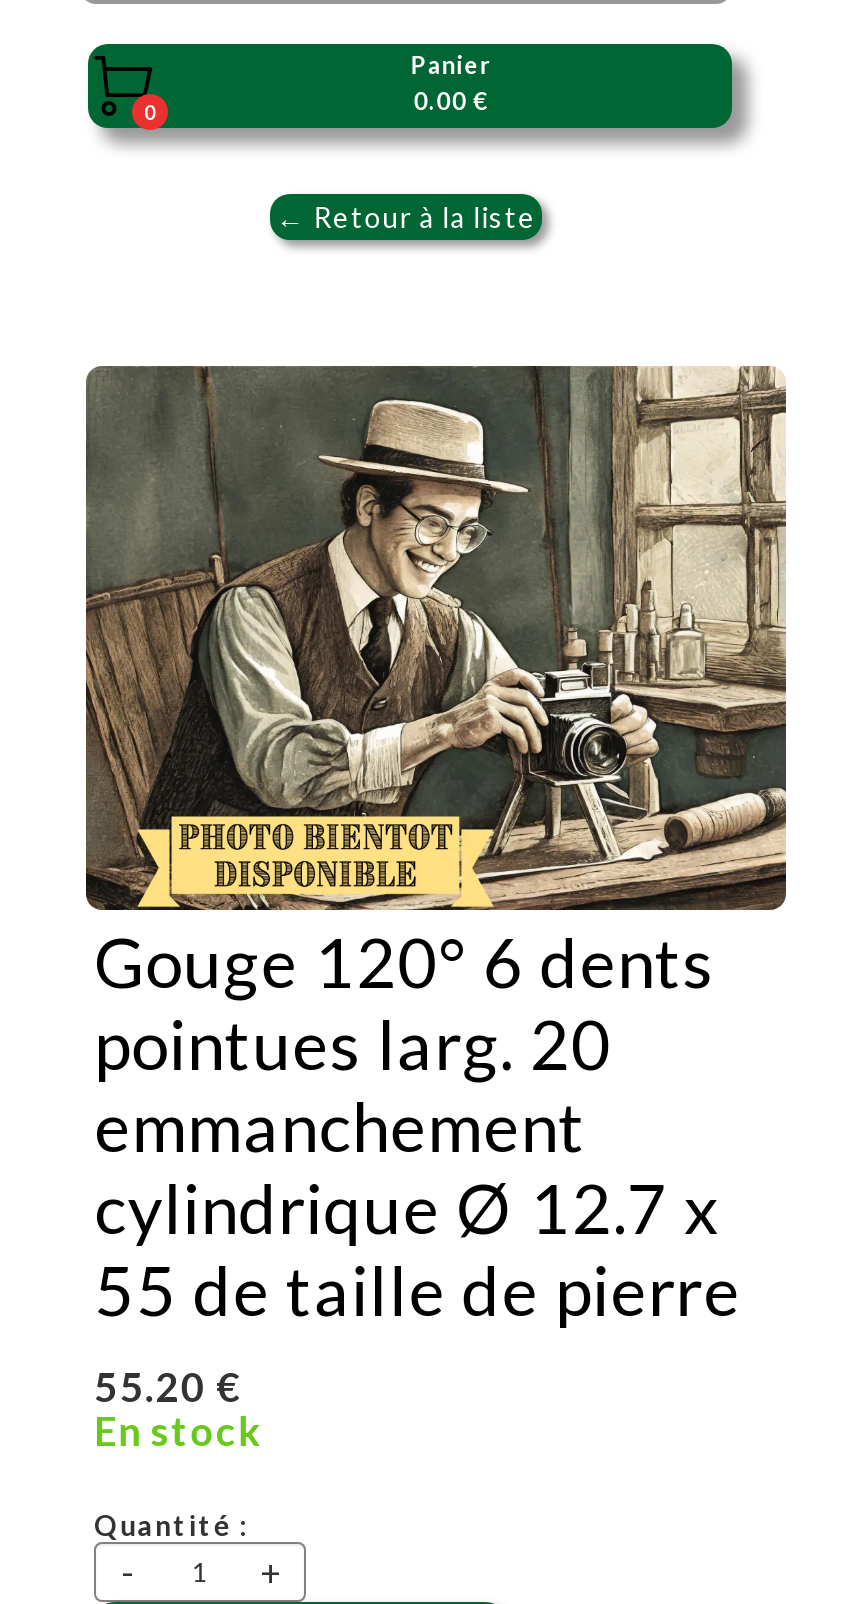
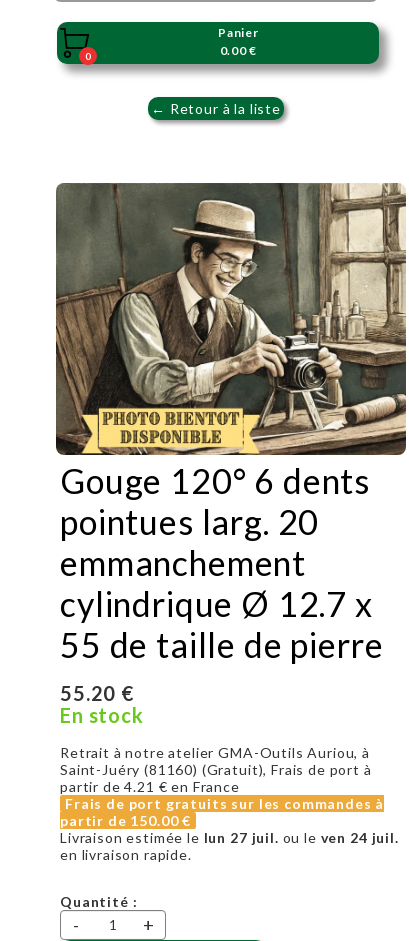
+ Retrait à notre atelier GMA-Outils Auriou, à
+ Saint-Juéry (81160) (Gratuit), Frais de port à
+ partir de 4.21 €en France
+ Frais de port gratuits sur les commandes à
+ partir de 150.00 €
+ Livraison estimée le lun 27 juil. ou le ven 24 juil.
+ en livraison rapide.
